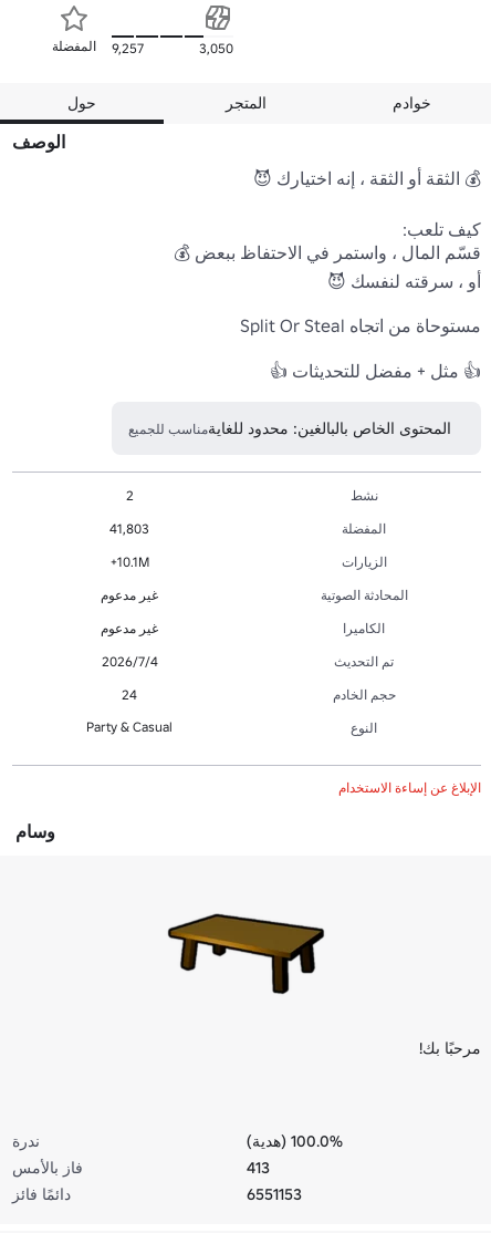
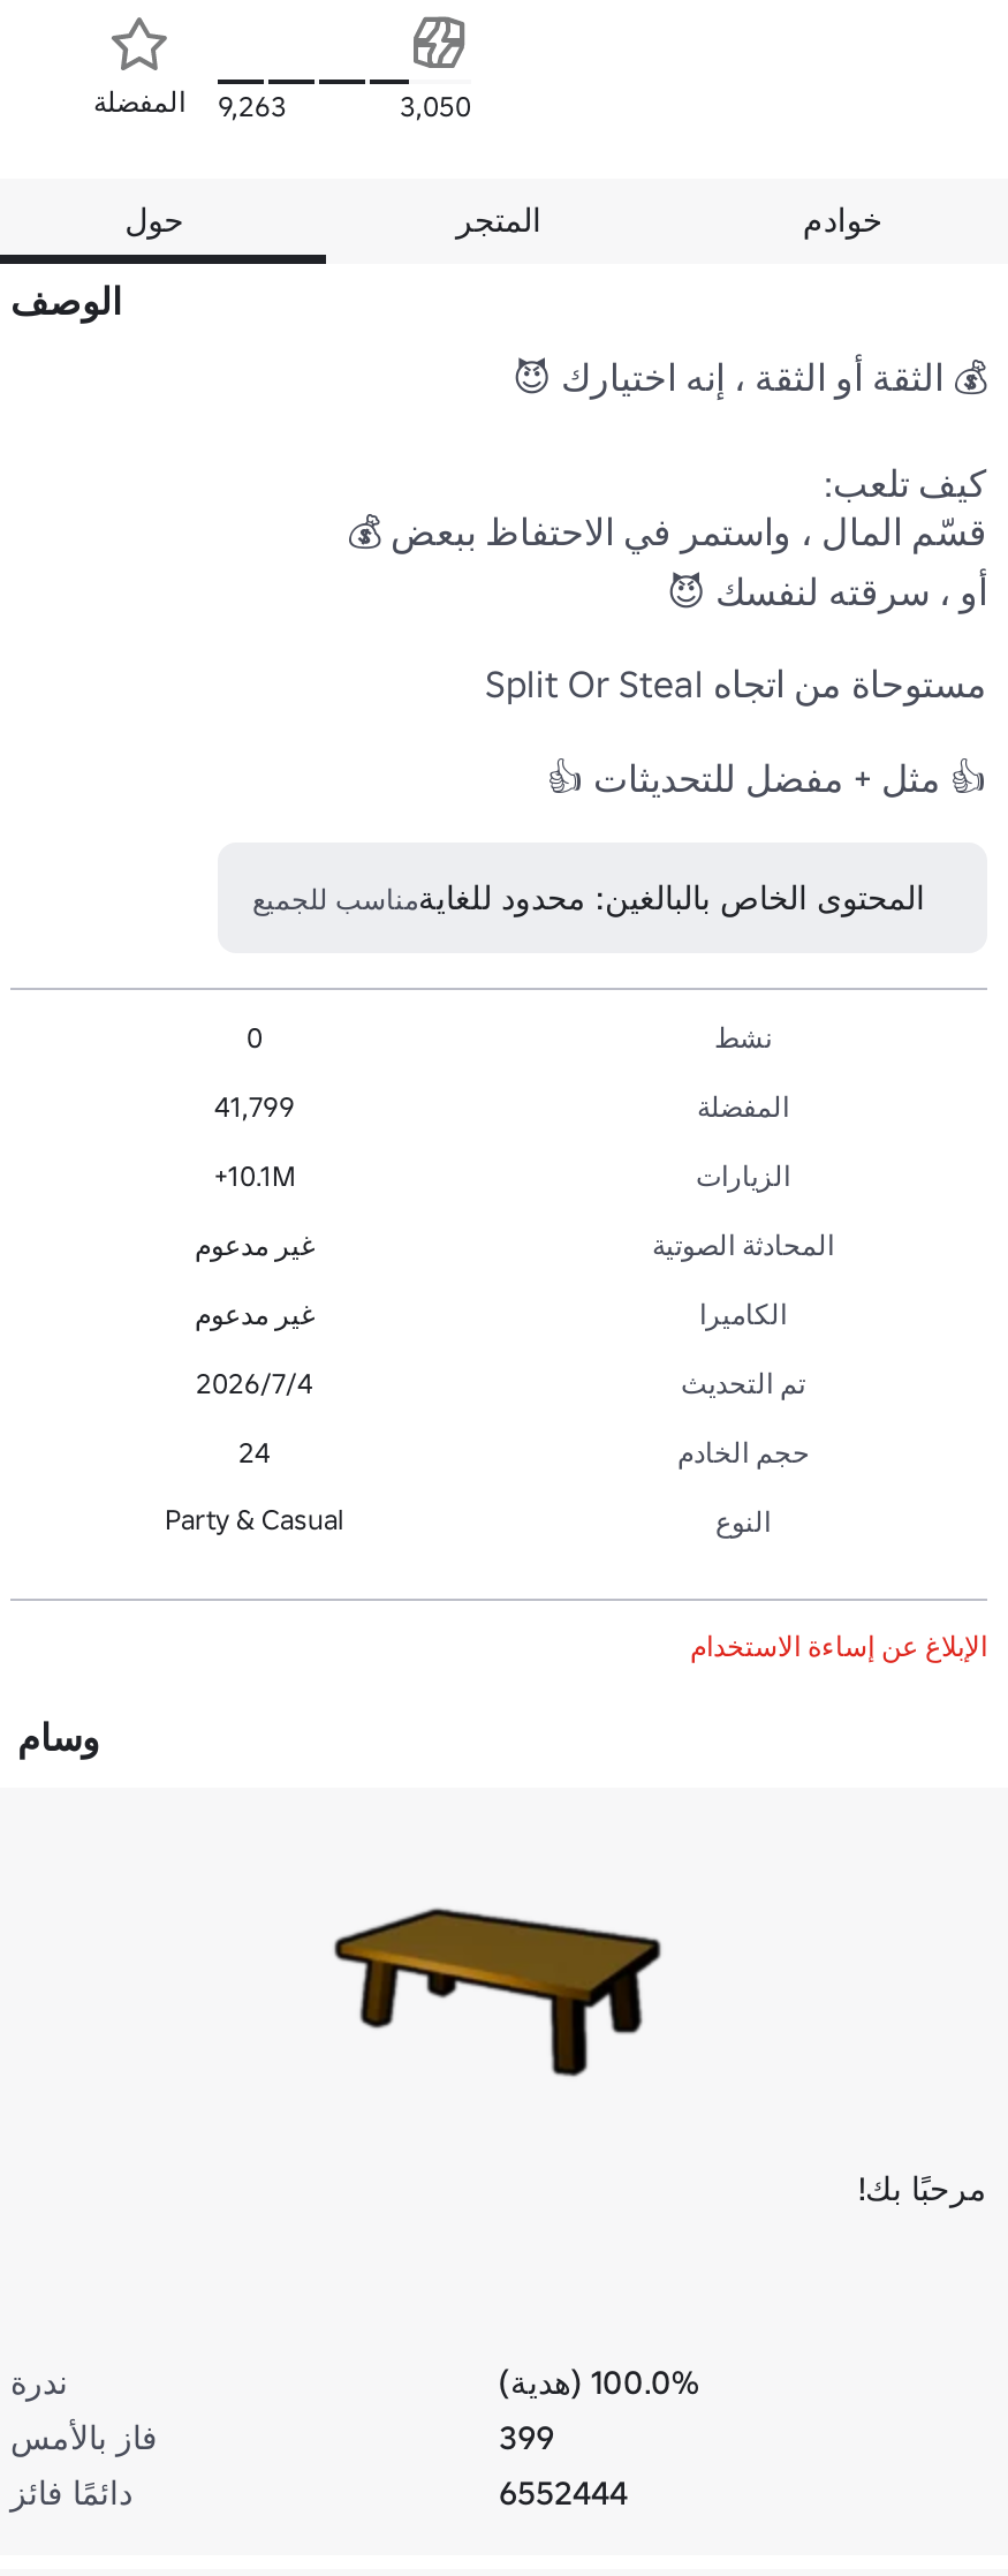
- 9,257 المفضلة
+ 9,263 المفضلة

- 2
+ 0

- 41,803
+ 41,799

- 413
+ 399

- 6551153
+ 6552444
